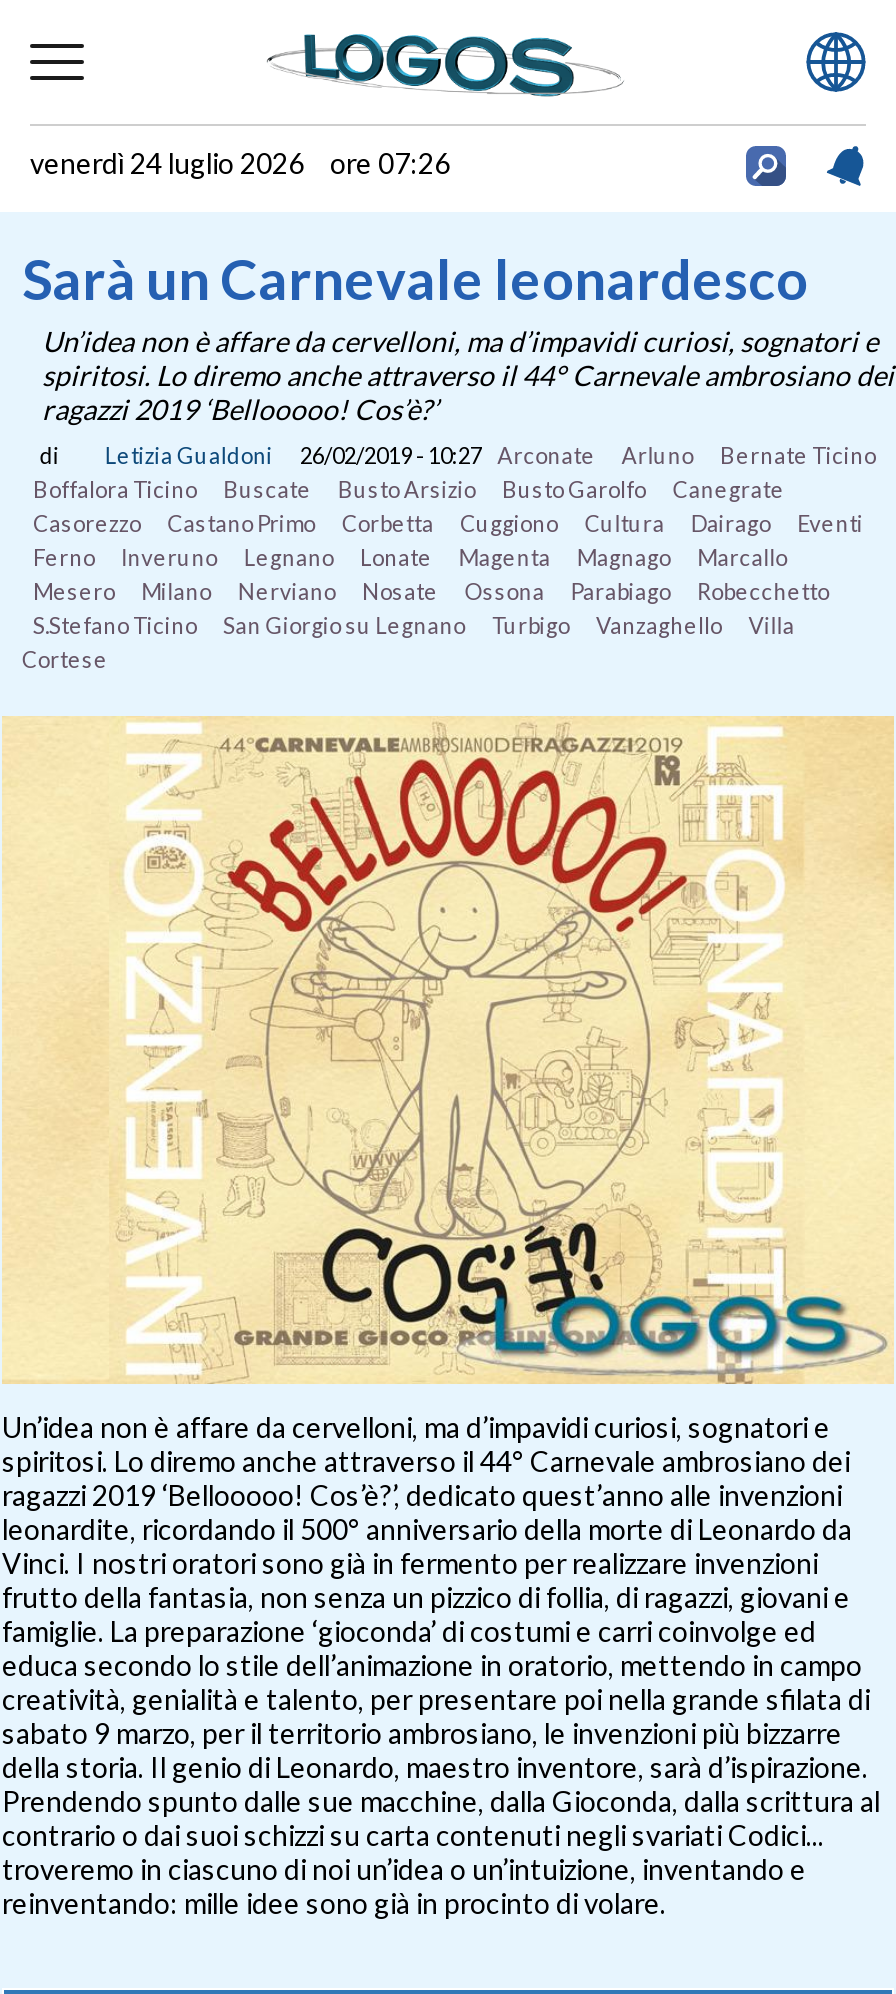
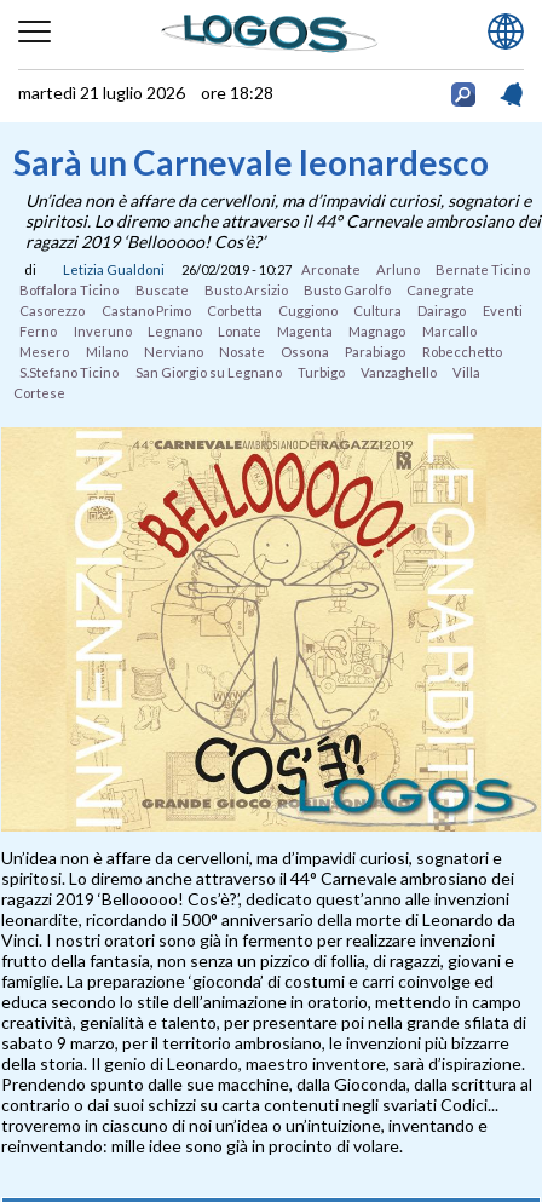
- venerdì 24 luglio 2026 ore 07:26
+ martedì 21 luglio 2026 ore 18:28
